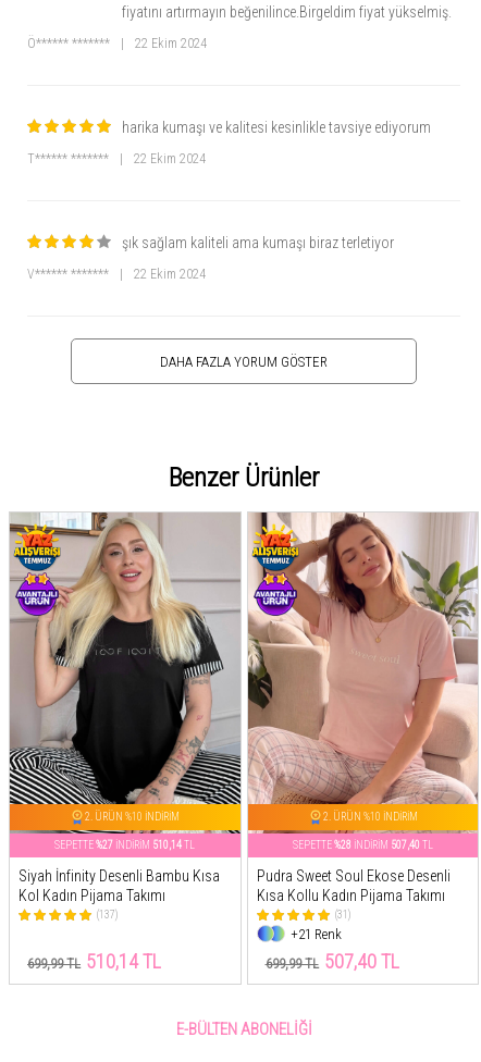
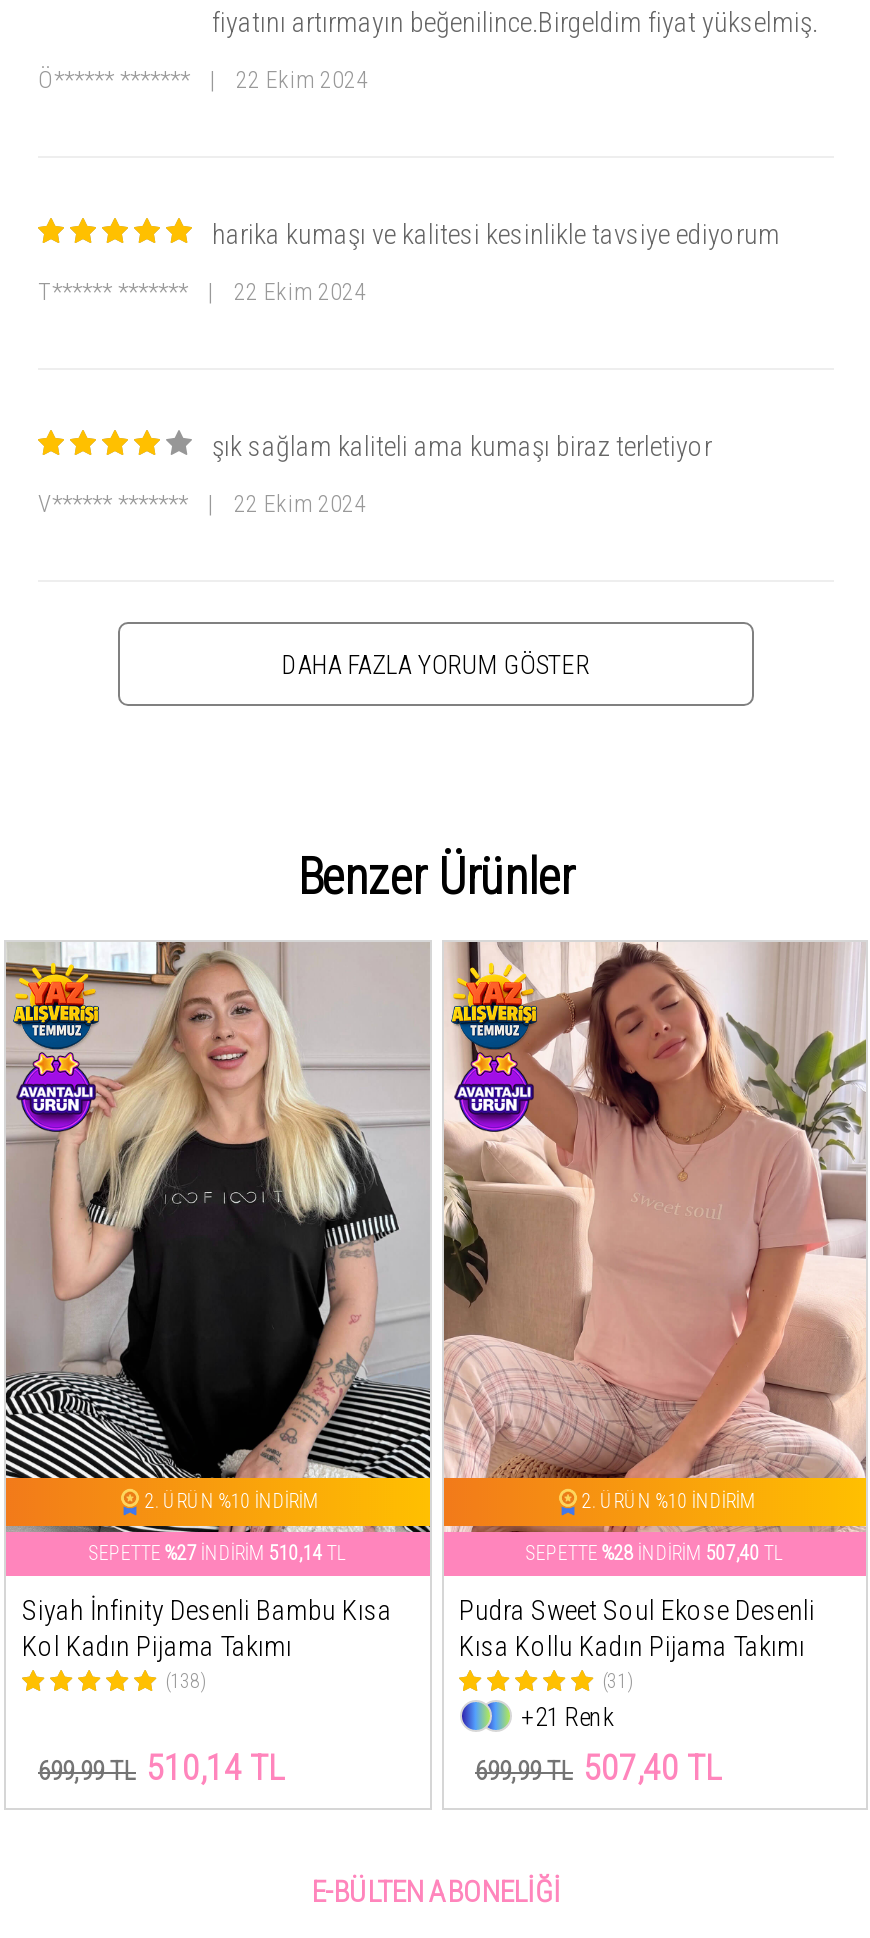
- (137)
+ (138)
